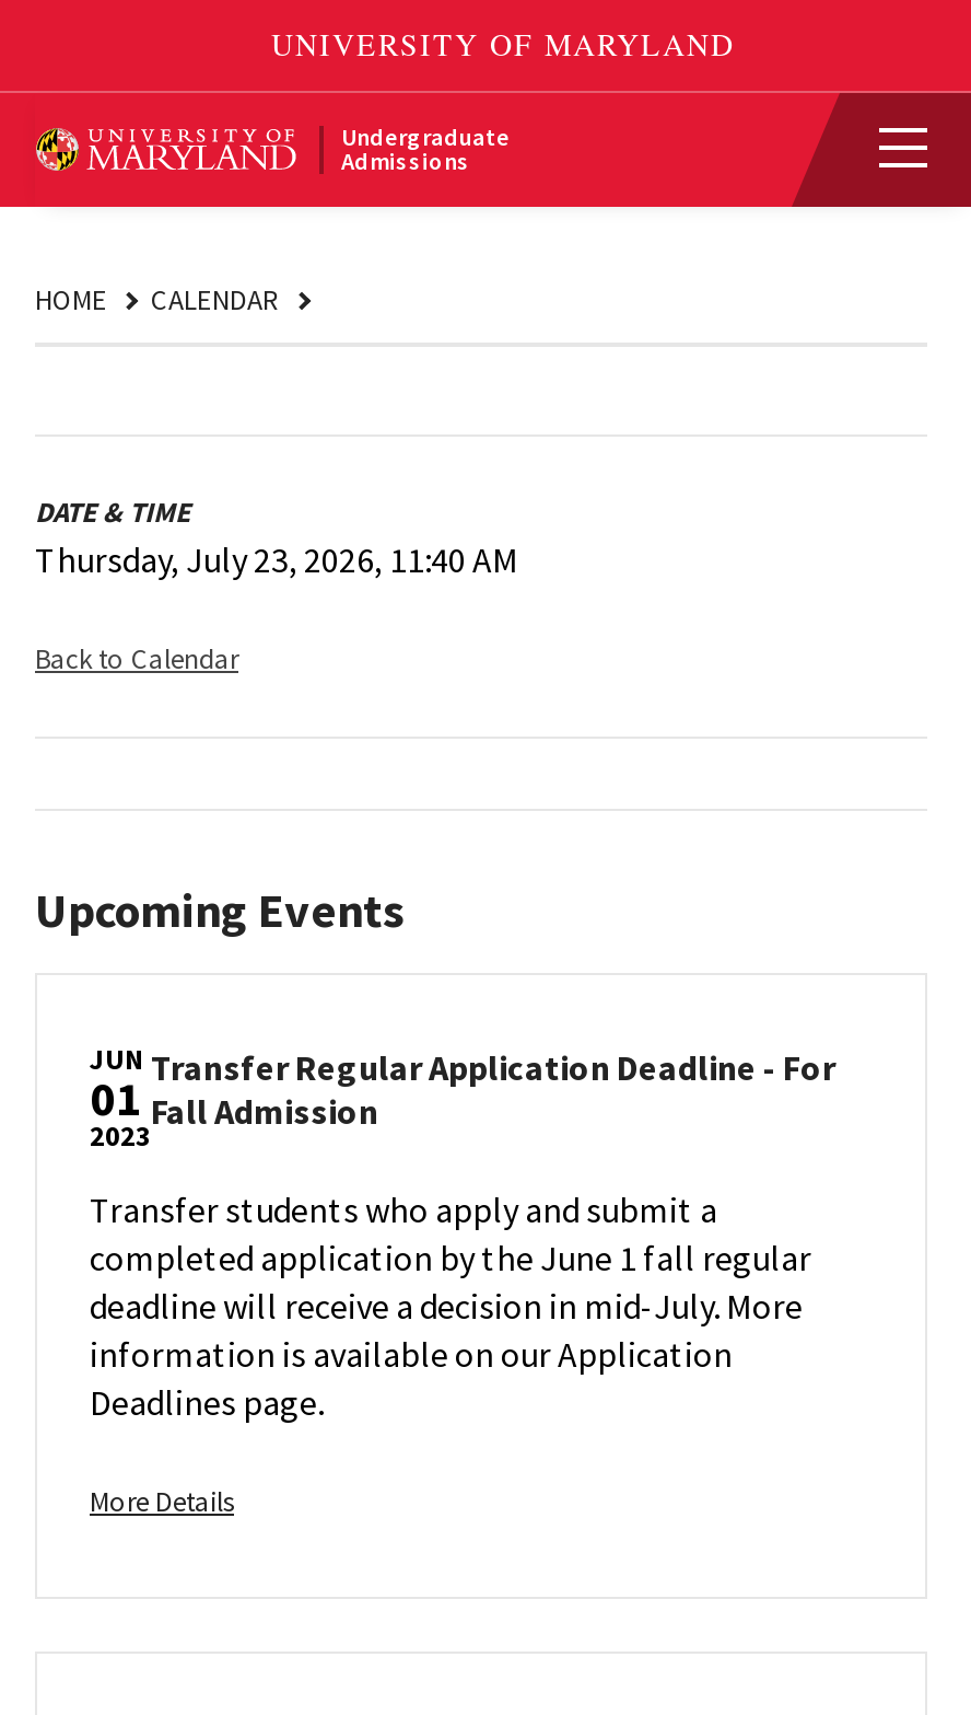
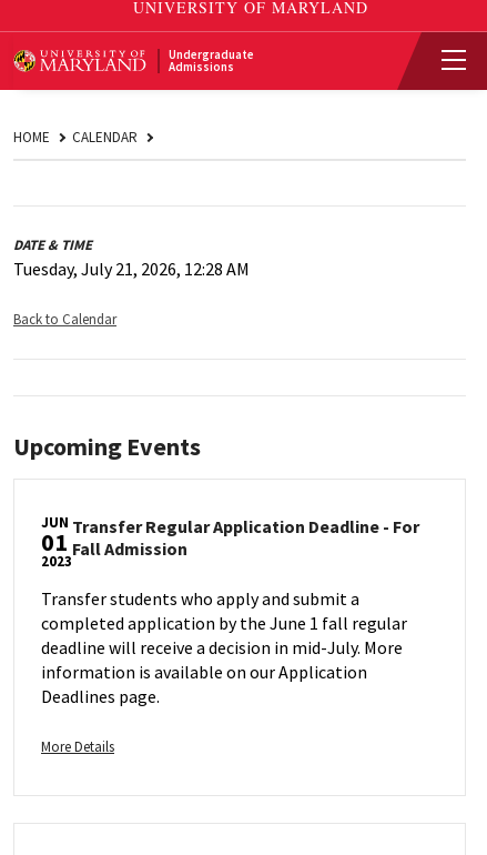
- Thursday, July 23, 2026, 11:40 AM
+ Tuesday, July 21, 2026, 12:28 AM
